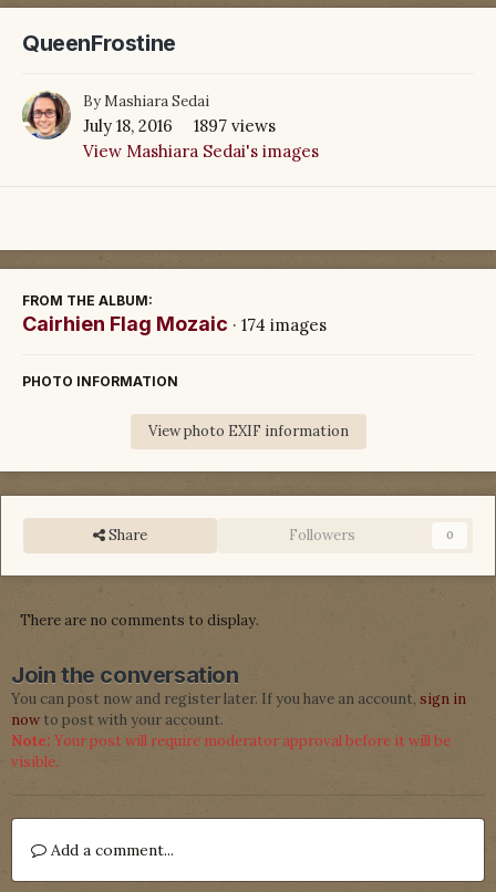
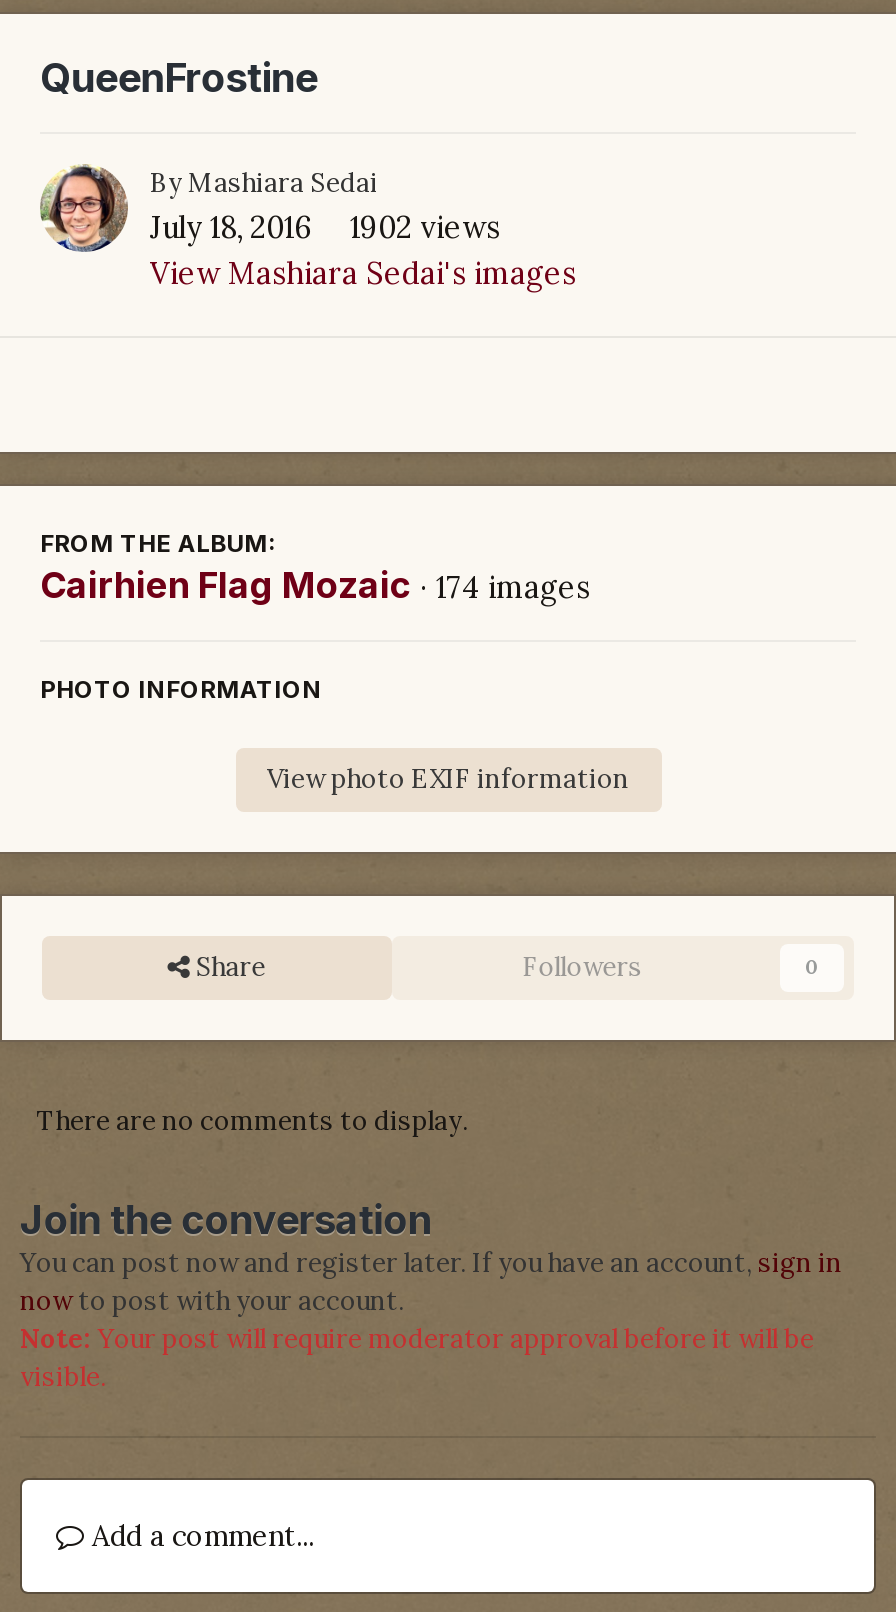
- July 18, 2016 1897 views
+ July 18, 2016 1902 views
